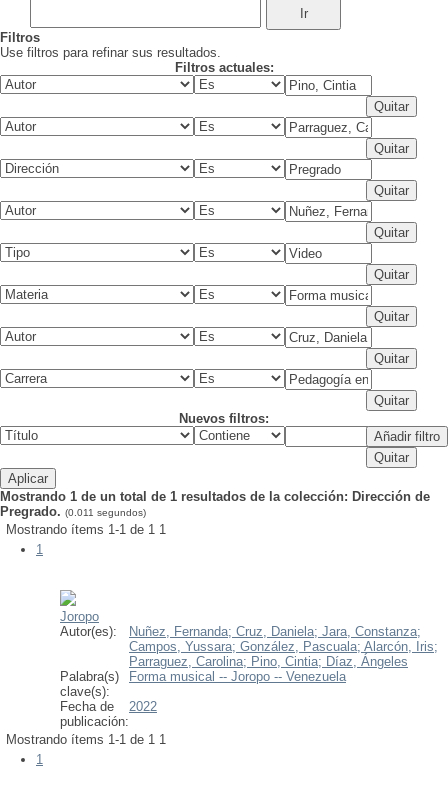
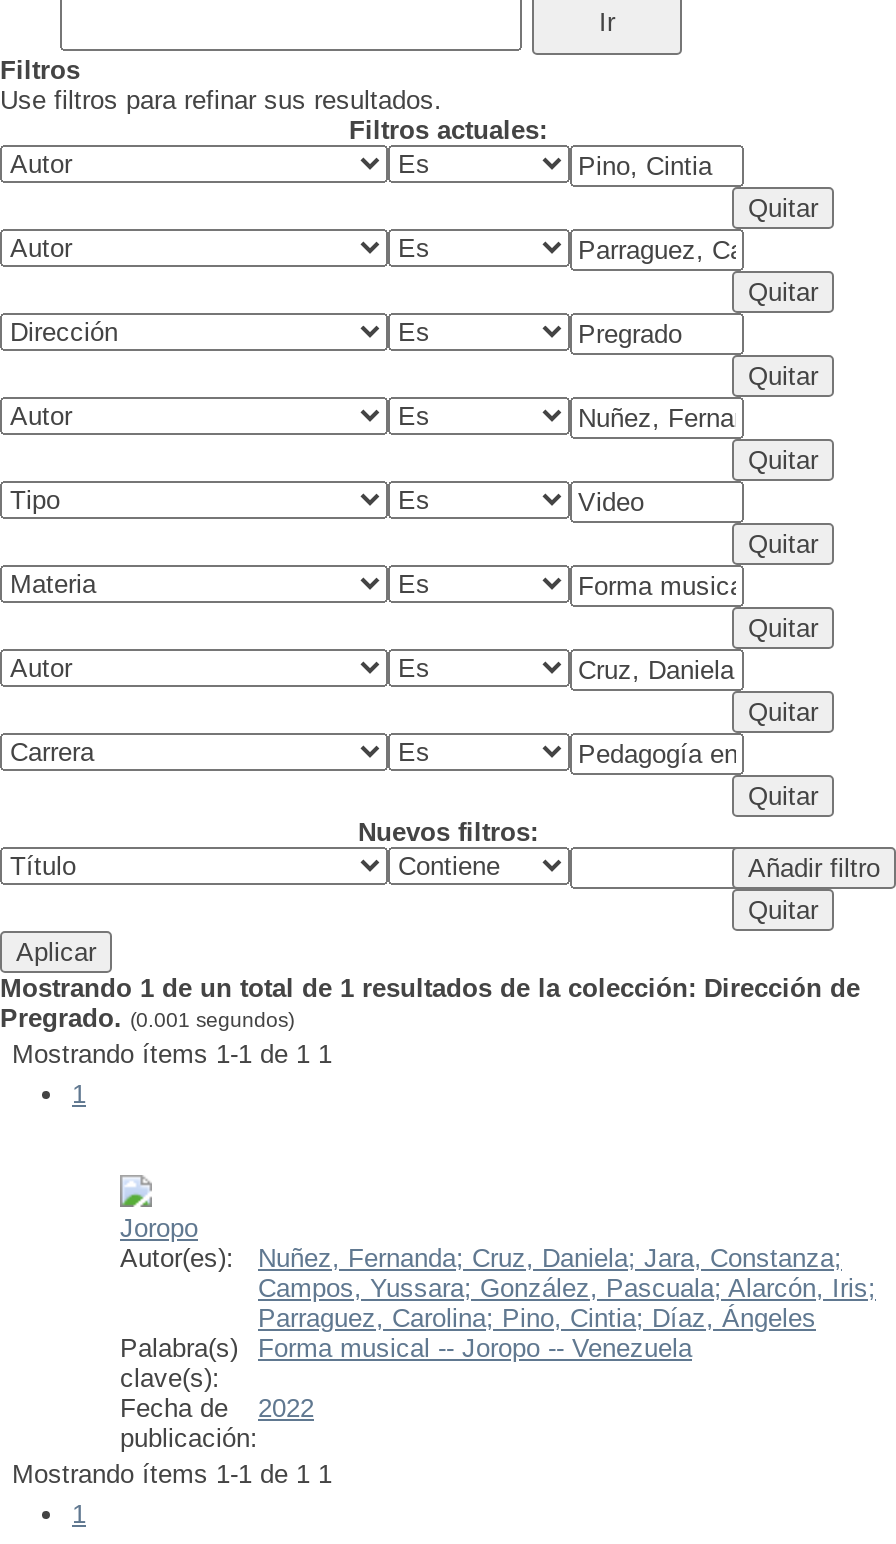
- Pregrado. (0.011 segundos)
+ Pregrado. (0.001 segundos)
